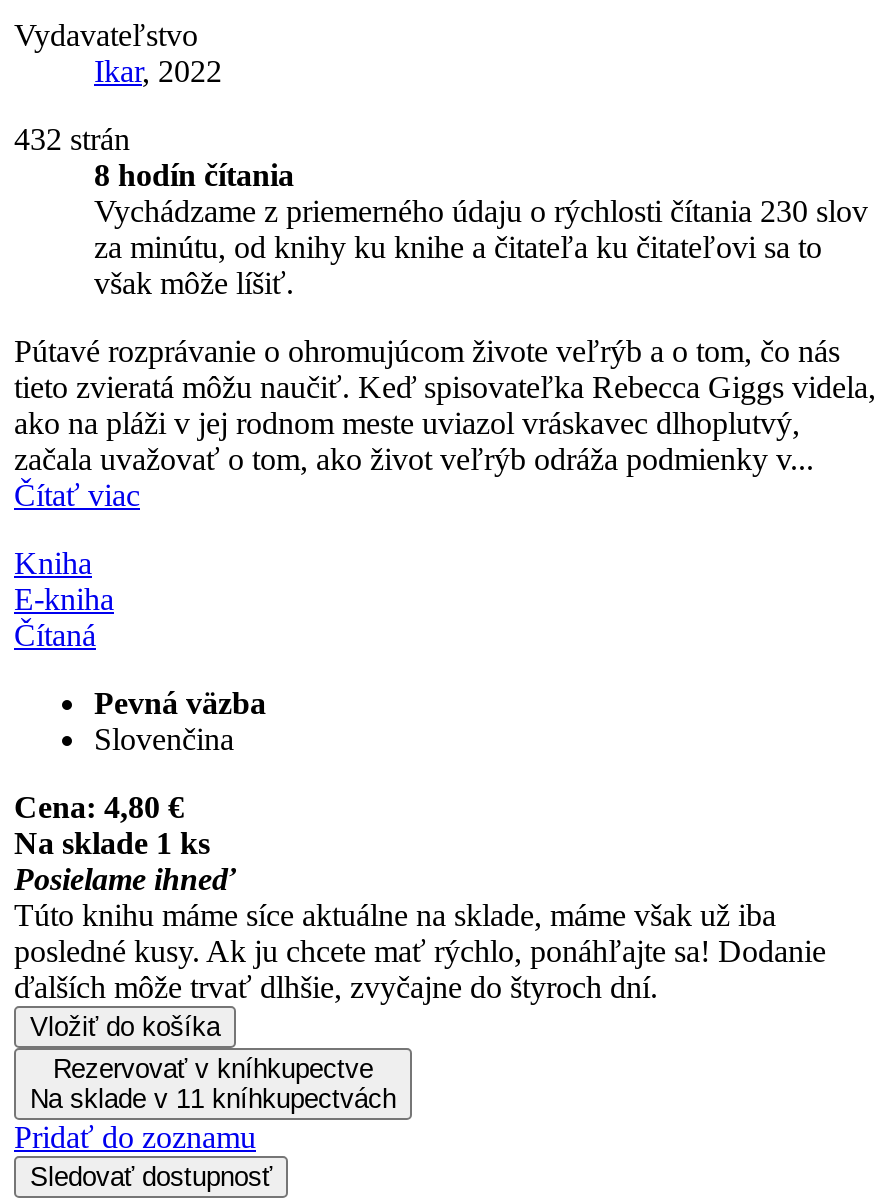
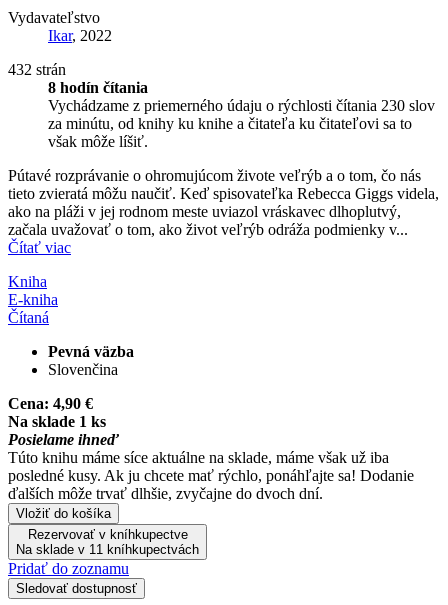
- Cena: 4,80 €
+ Cena: 4,90 €

- ďalších môže trvať dlhšie, zvyčajne do štyroch dní.
+ ďalších môže trvať dlhšie, zvyčajne do dvoch dní.
